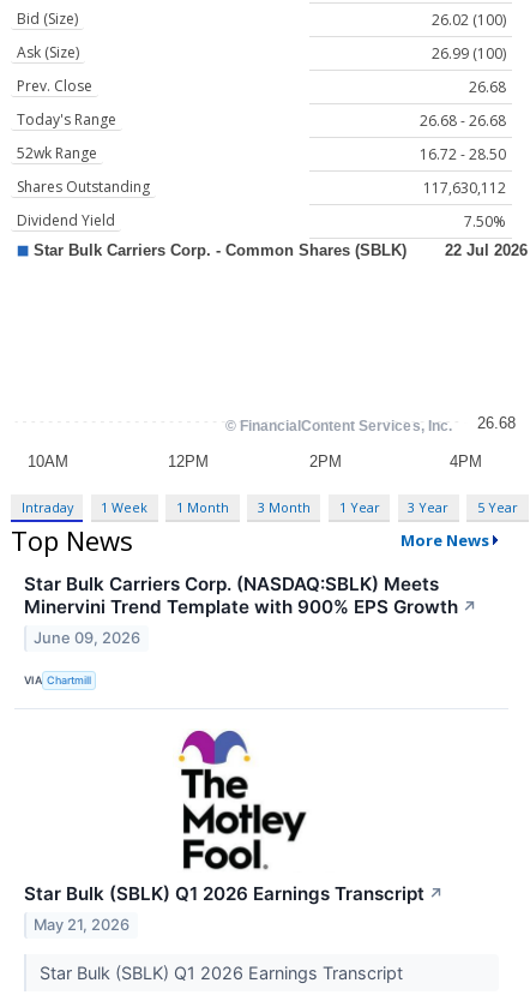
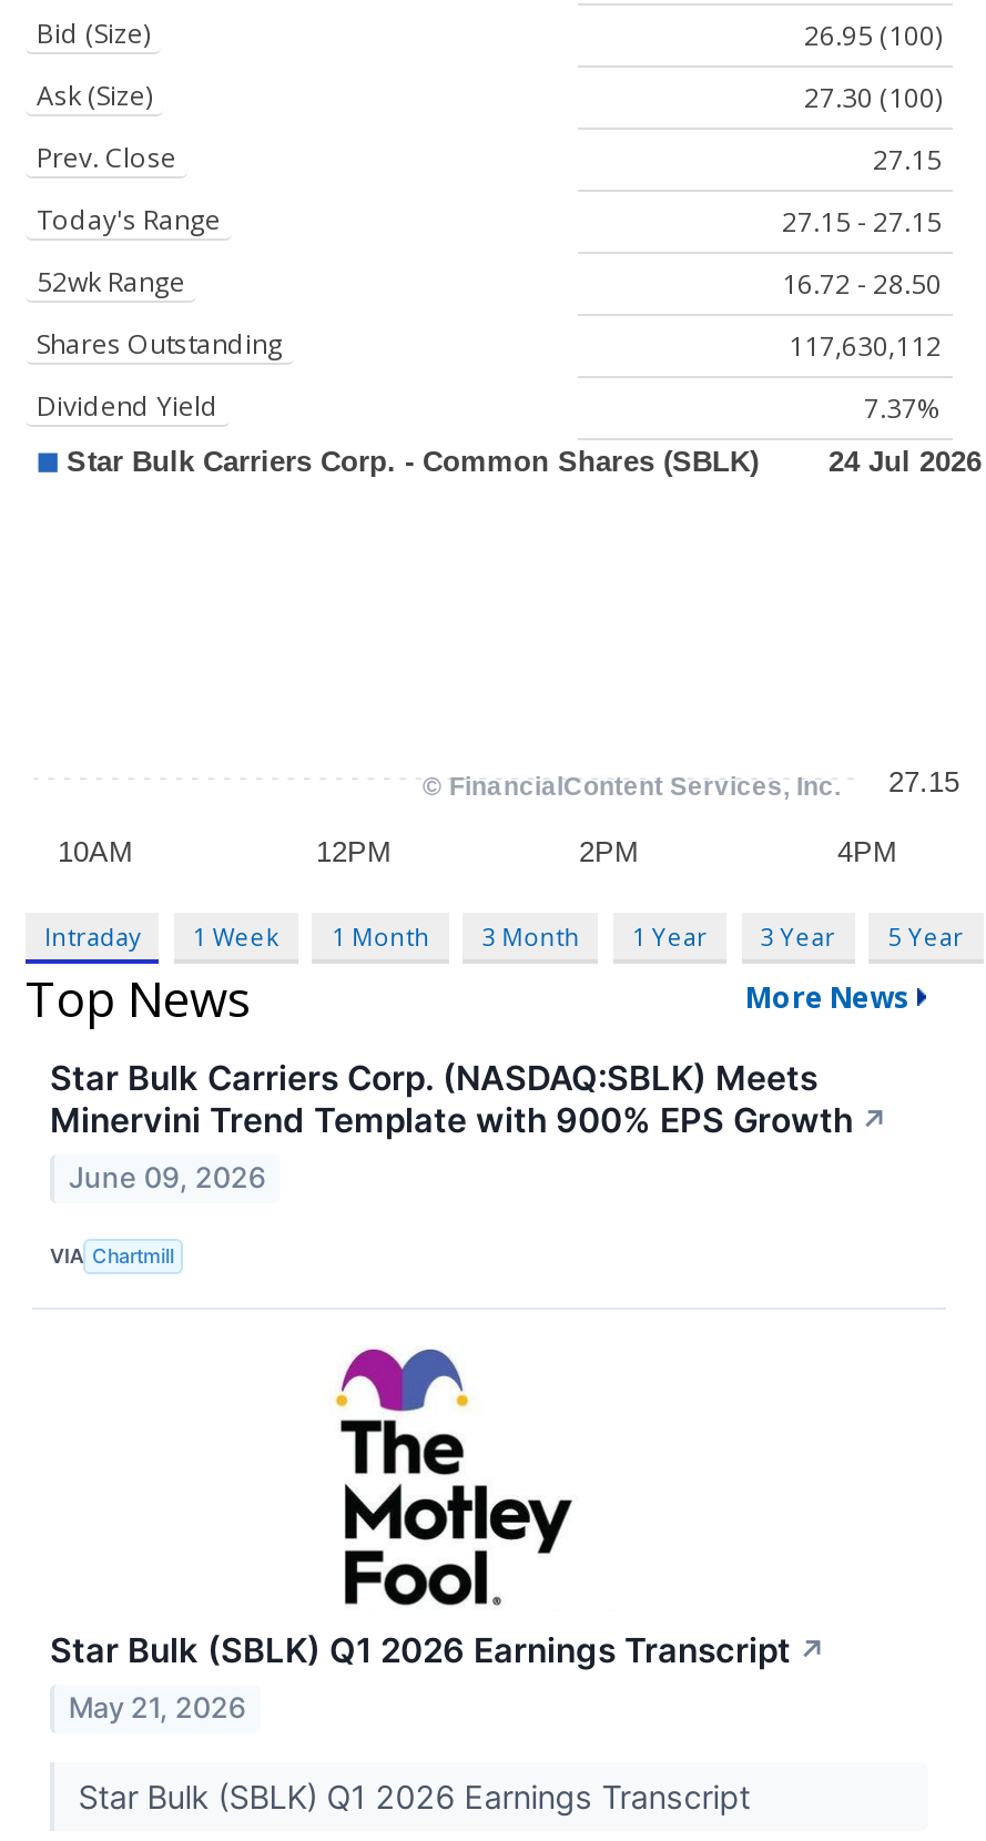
- 26.02 (100)
+ 26.95 (100)

- 26.99 (100)
+ 27.30 (100)

- 26.68
+ 27.15

- 26.68 - 26.68
+ 27.15 - 27.15

- 7.50%
+ 7.37%
